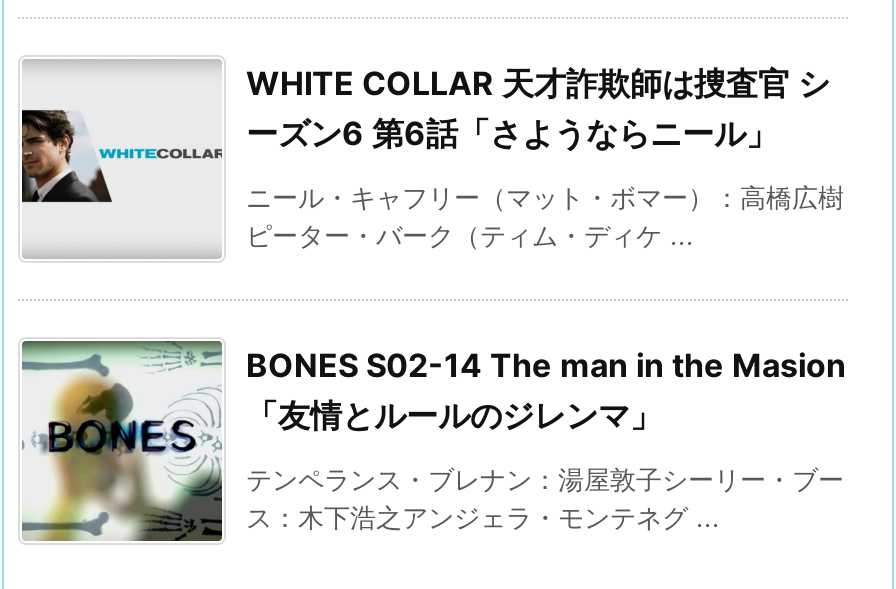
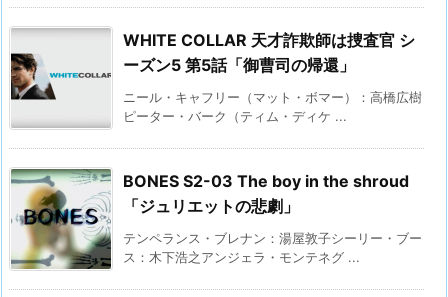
- ーズン6 第6話「さようならニール」
+ ーズン5 第5話「御曹司の帰還」

- BONES S02-14 The man in the Masion
- 「友情とルールのジレンマ」
+ BONES S2-03 The boy in the shroud
+ 「ジュリエットの悲劇」
